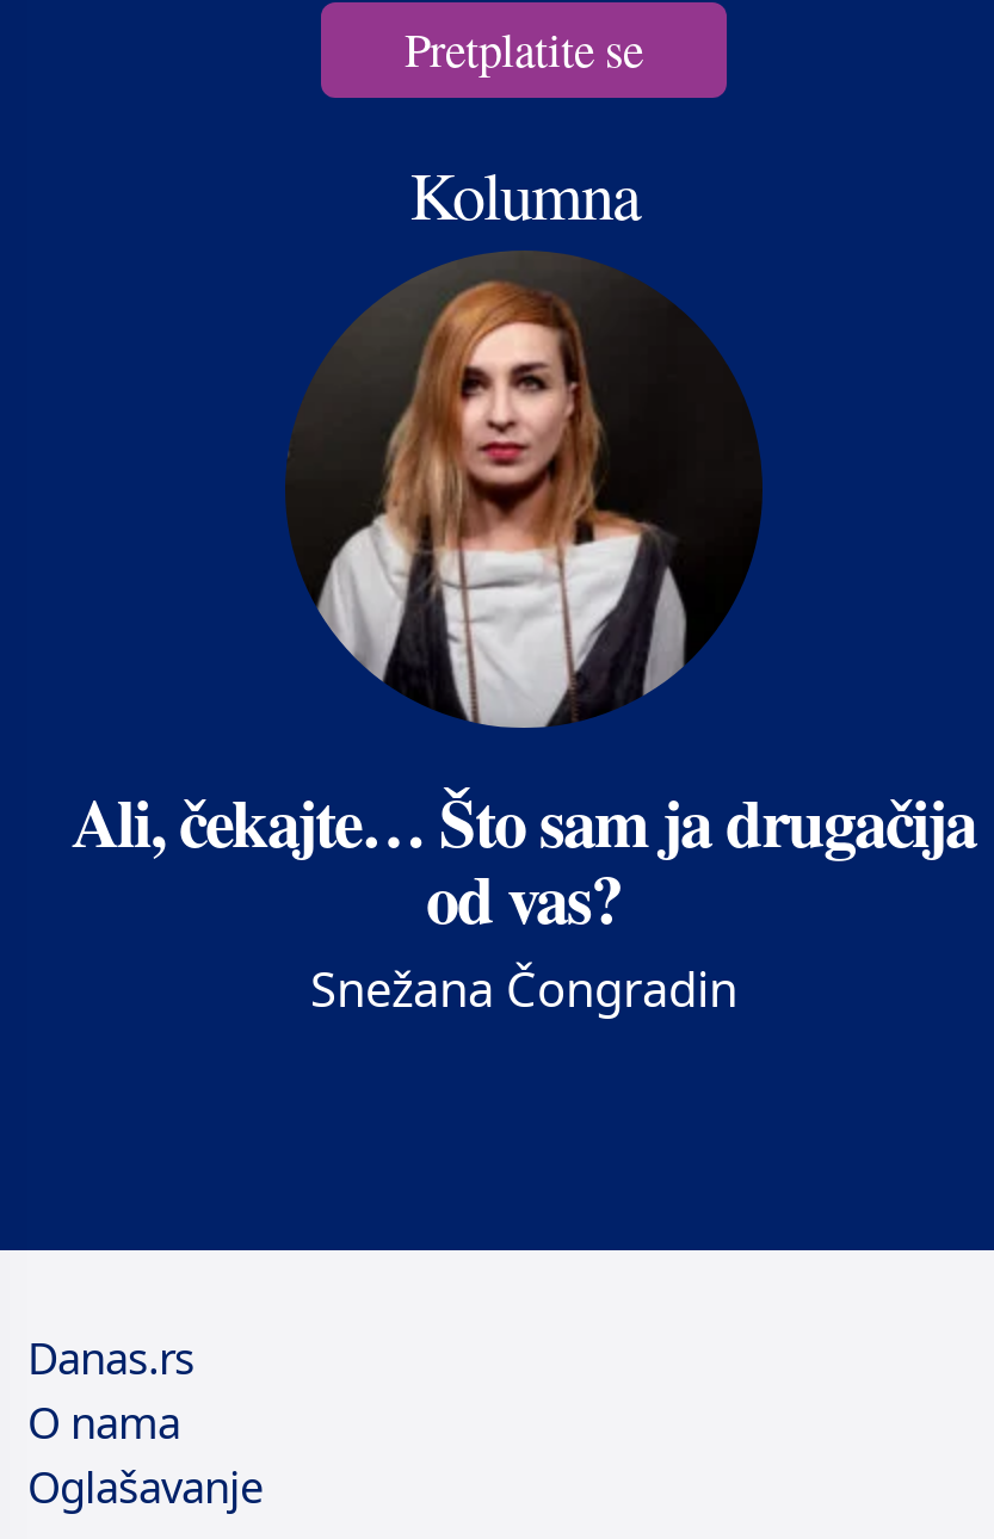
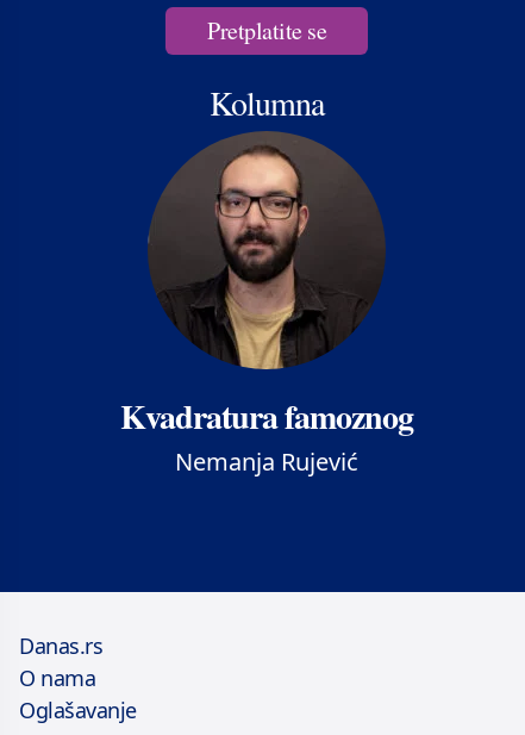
- [image]
- Ali, čekajte… Što sam ja drugačija
- od vas?
- Snežana Čongradin
+ [image]
+ Kvadratura famoznog
+ Nemanja Rujević
